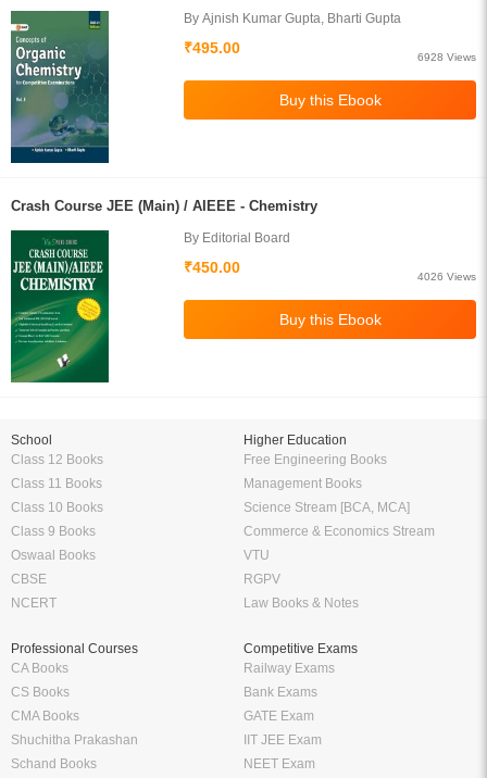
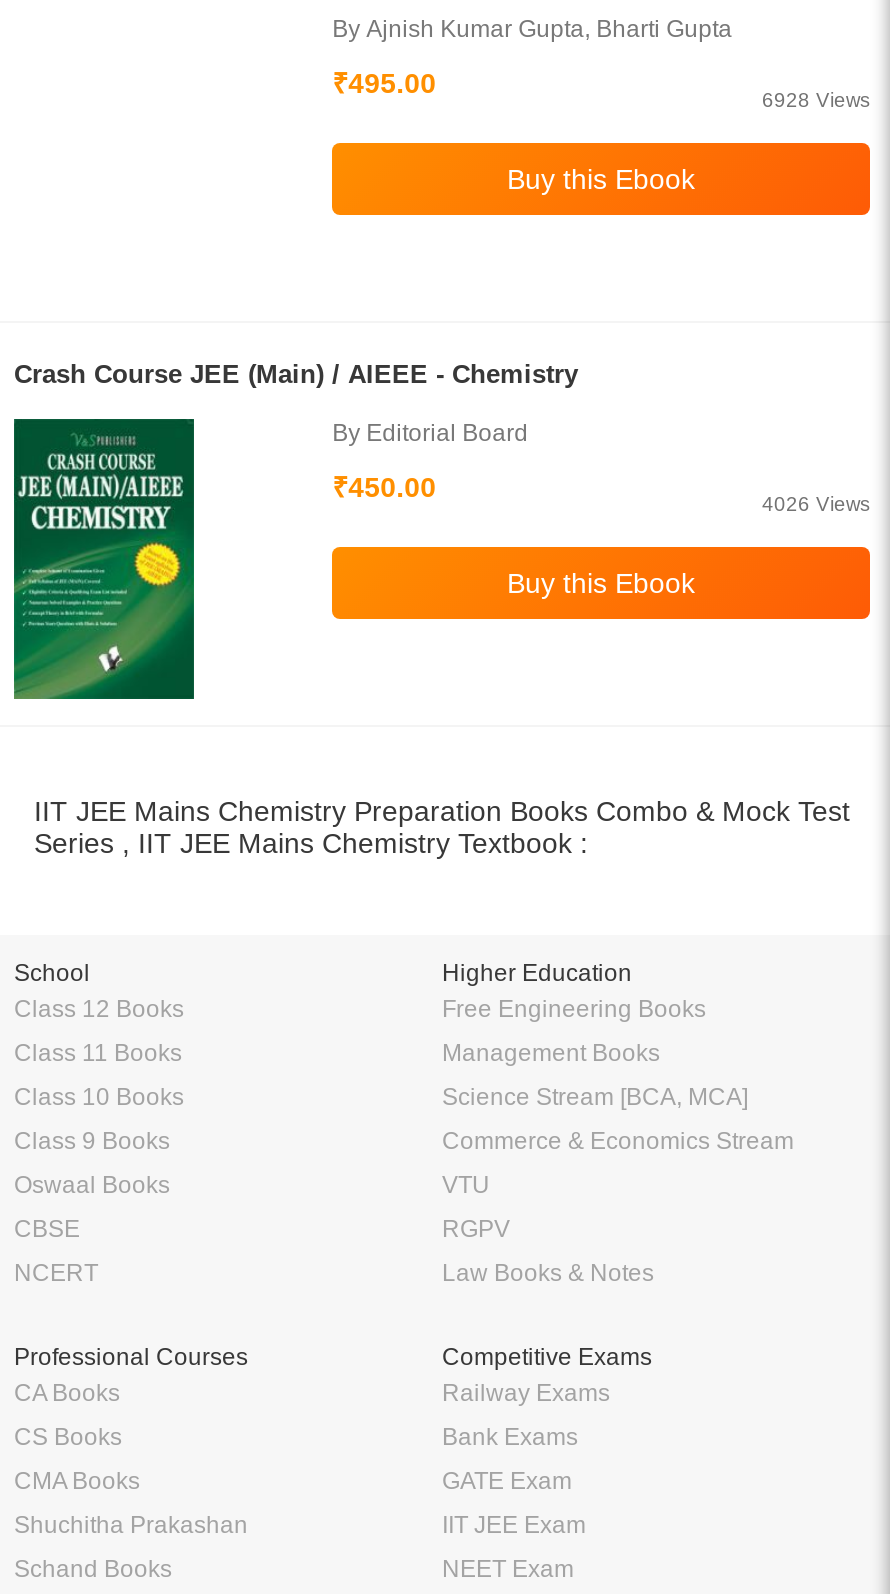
- [image]

+ IIT JEE Mains Chemistry Preparation Books Combo & Mock Test
+ Series , IIT JEE Mains Chemistry Textbook :
